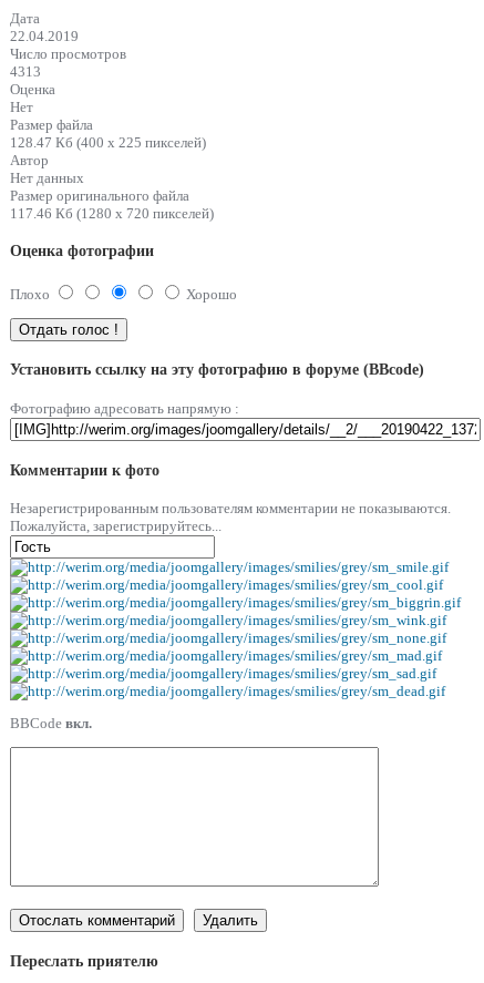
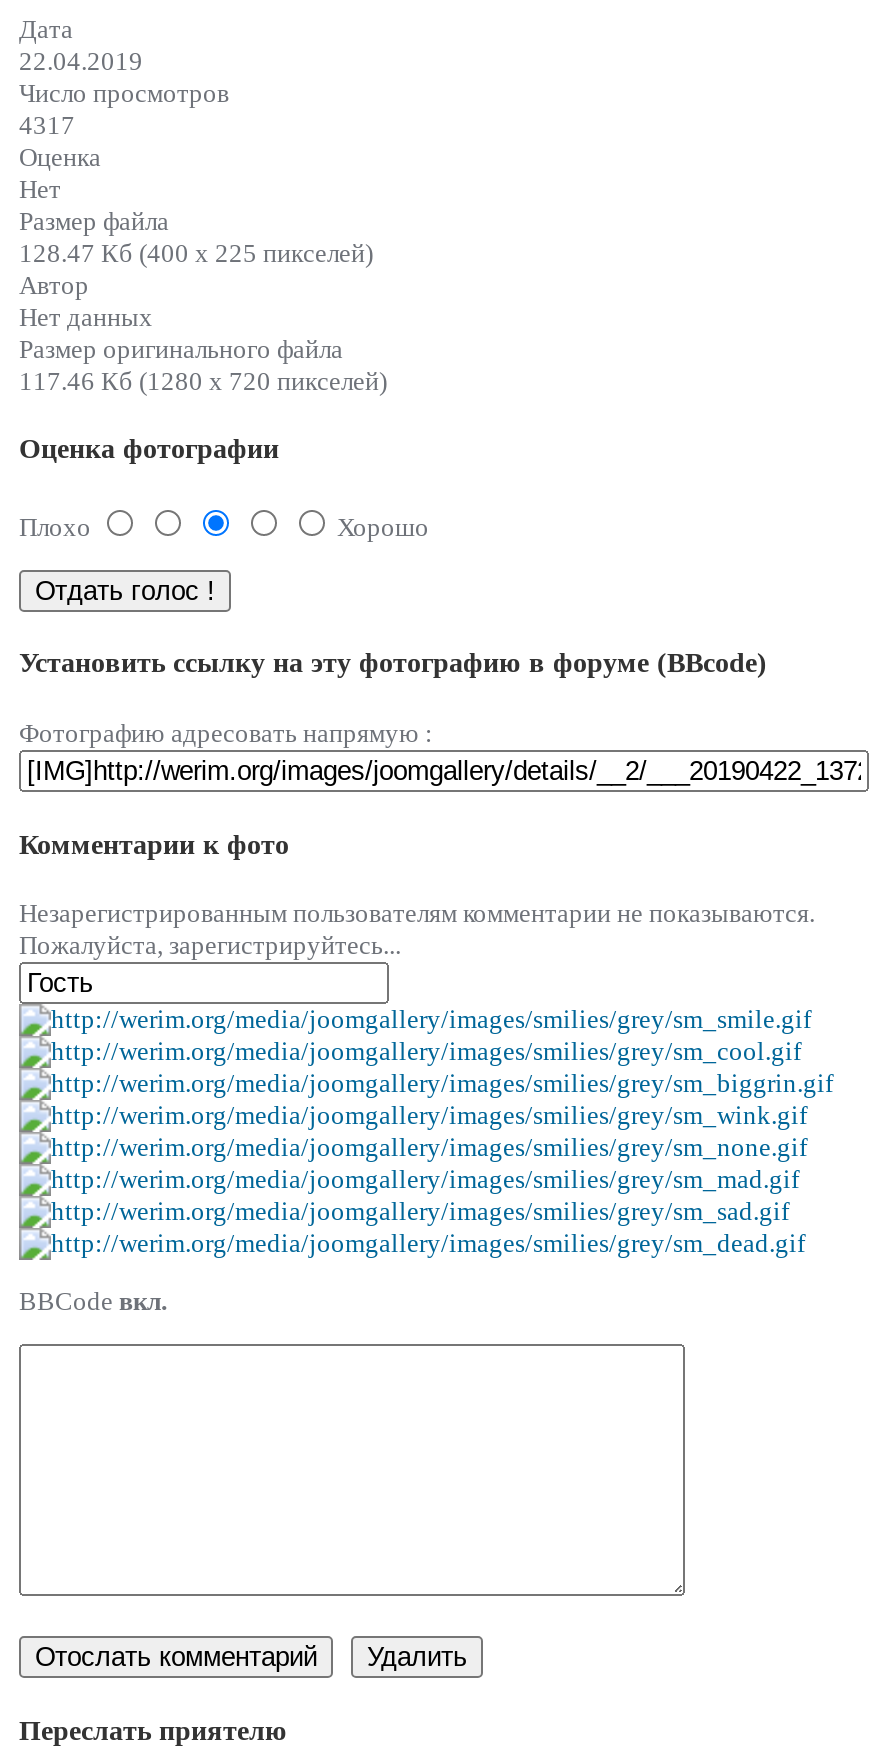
- 4313
+ 4317
